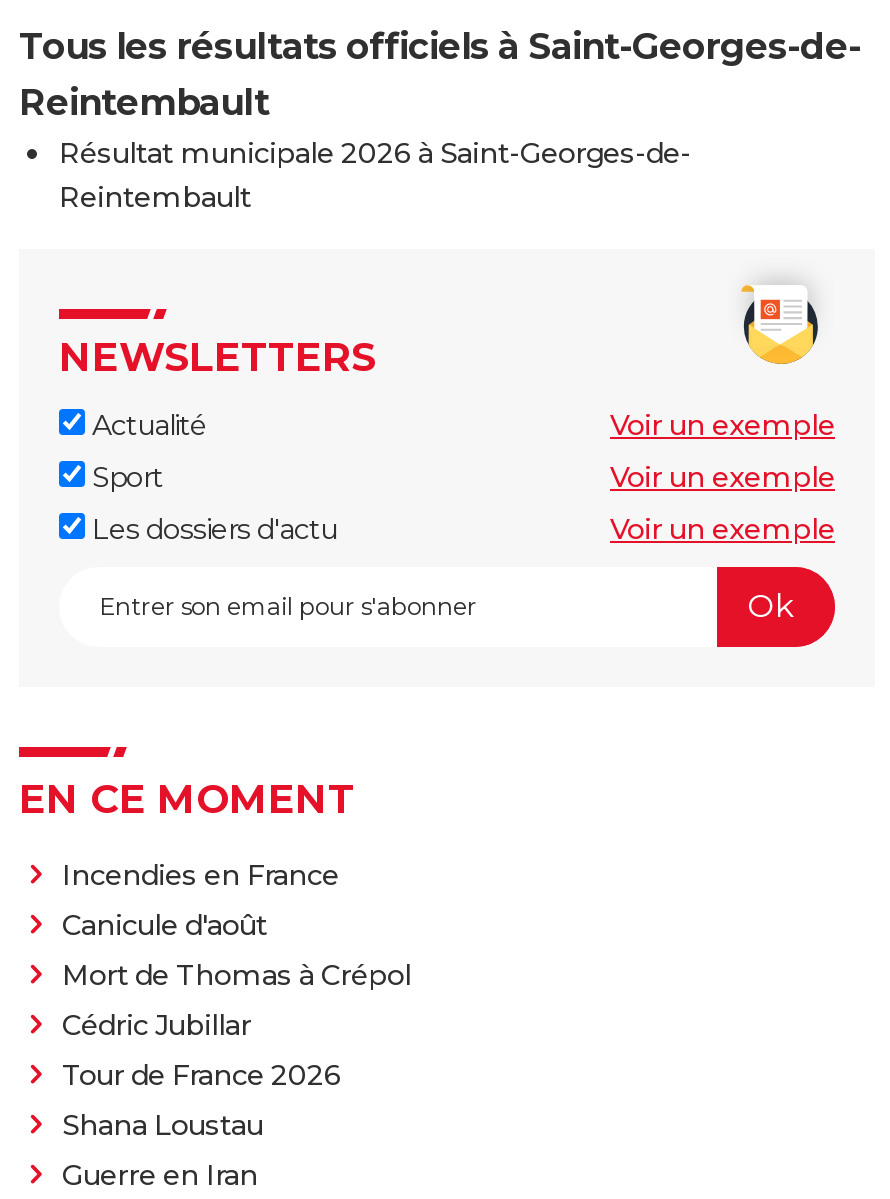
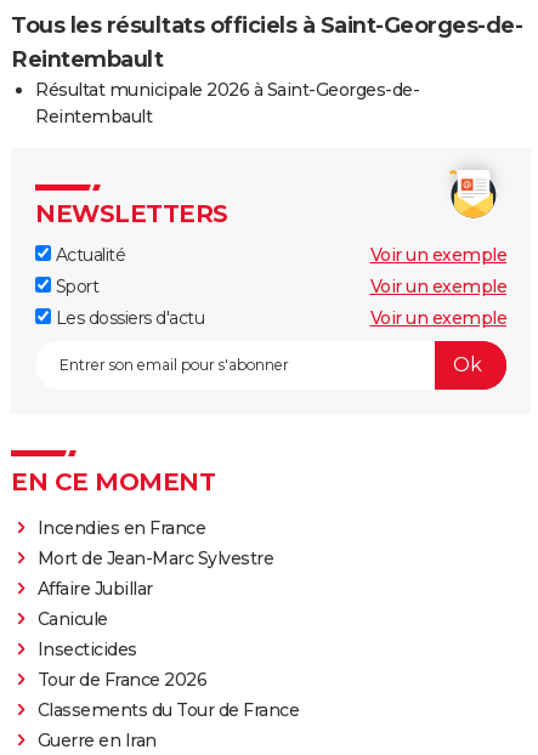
- Canicule d'août
- Mort de Thomas à Crépol
- Cédric Jubillar
+ Mort de Jean-Marc Sylvestre
+ Affaire Jubillar
+ Canicule
+ Insecticides

- Shana Loustau
+ Classements du Tour de France
